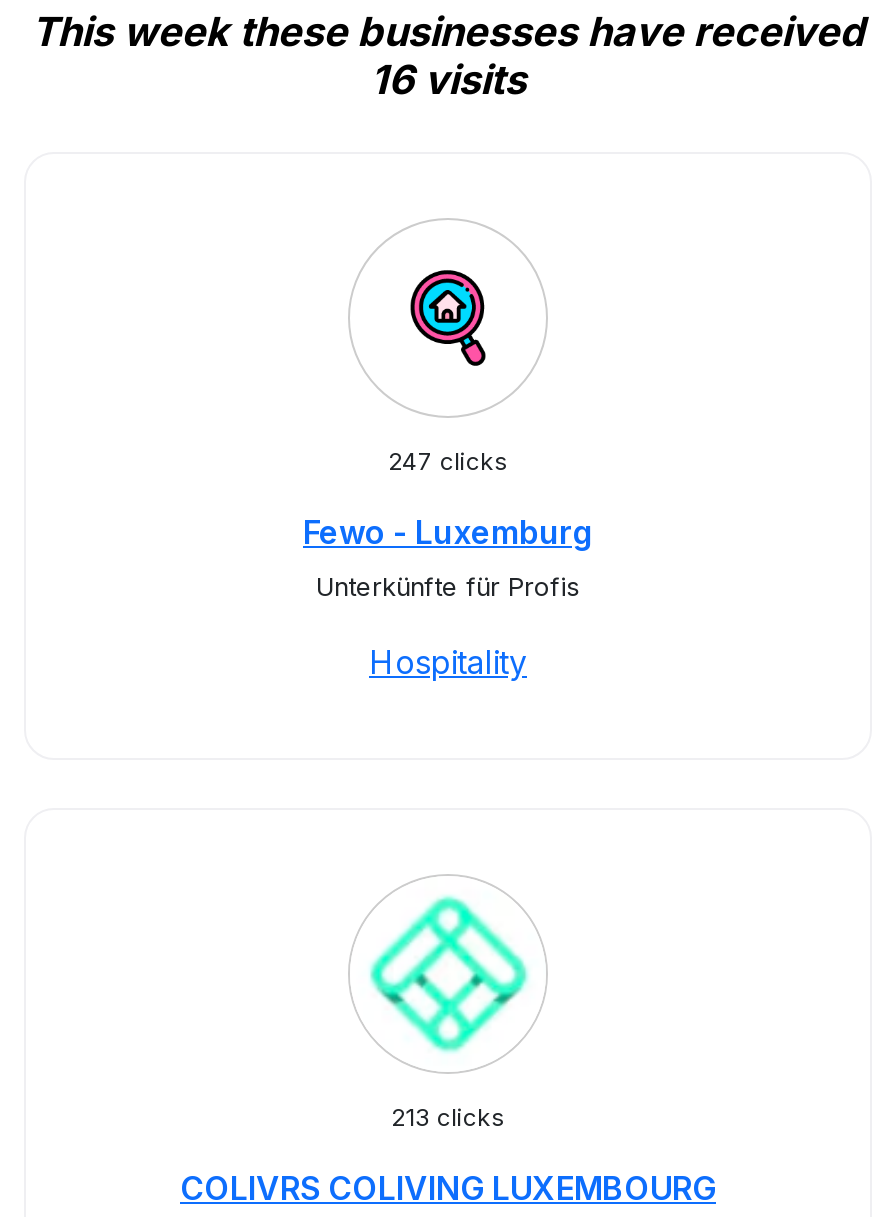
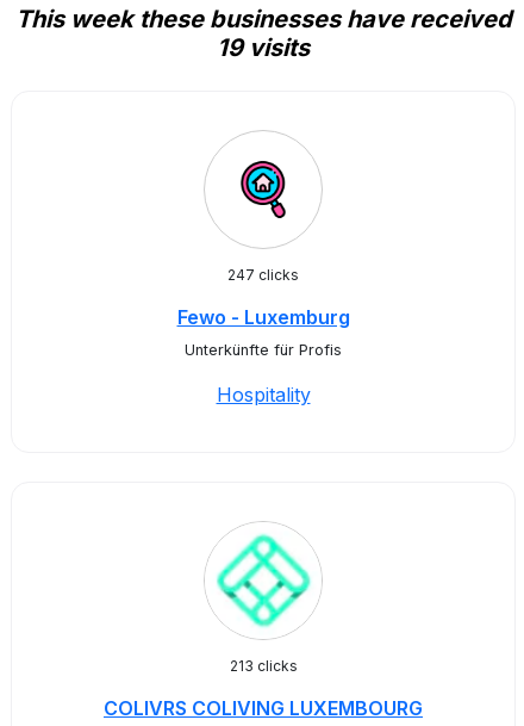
- 16 visits
+ 19 visits
